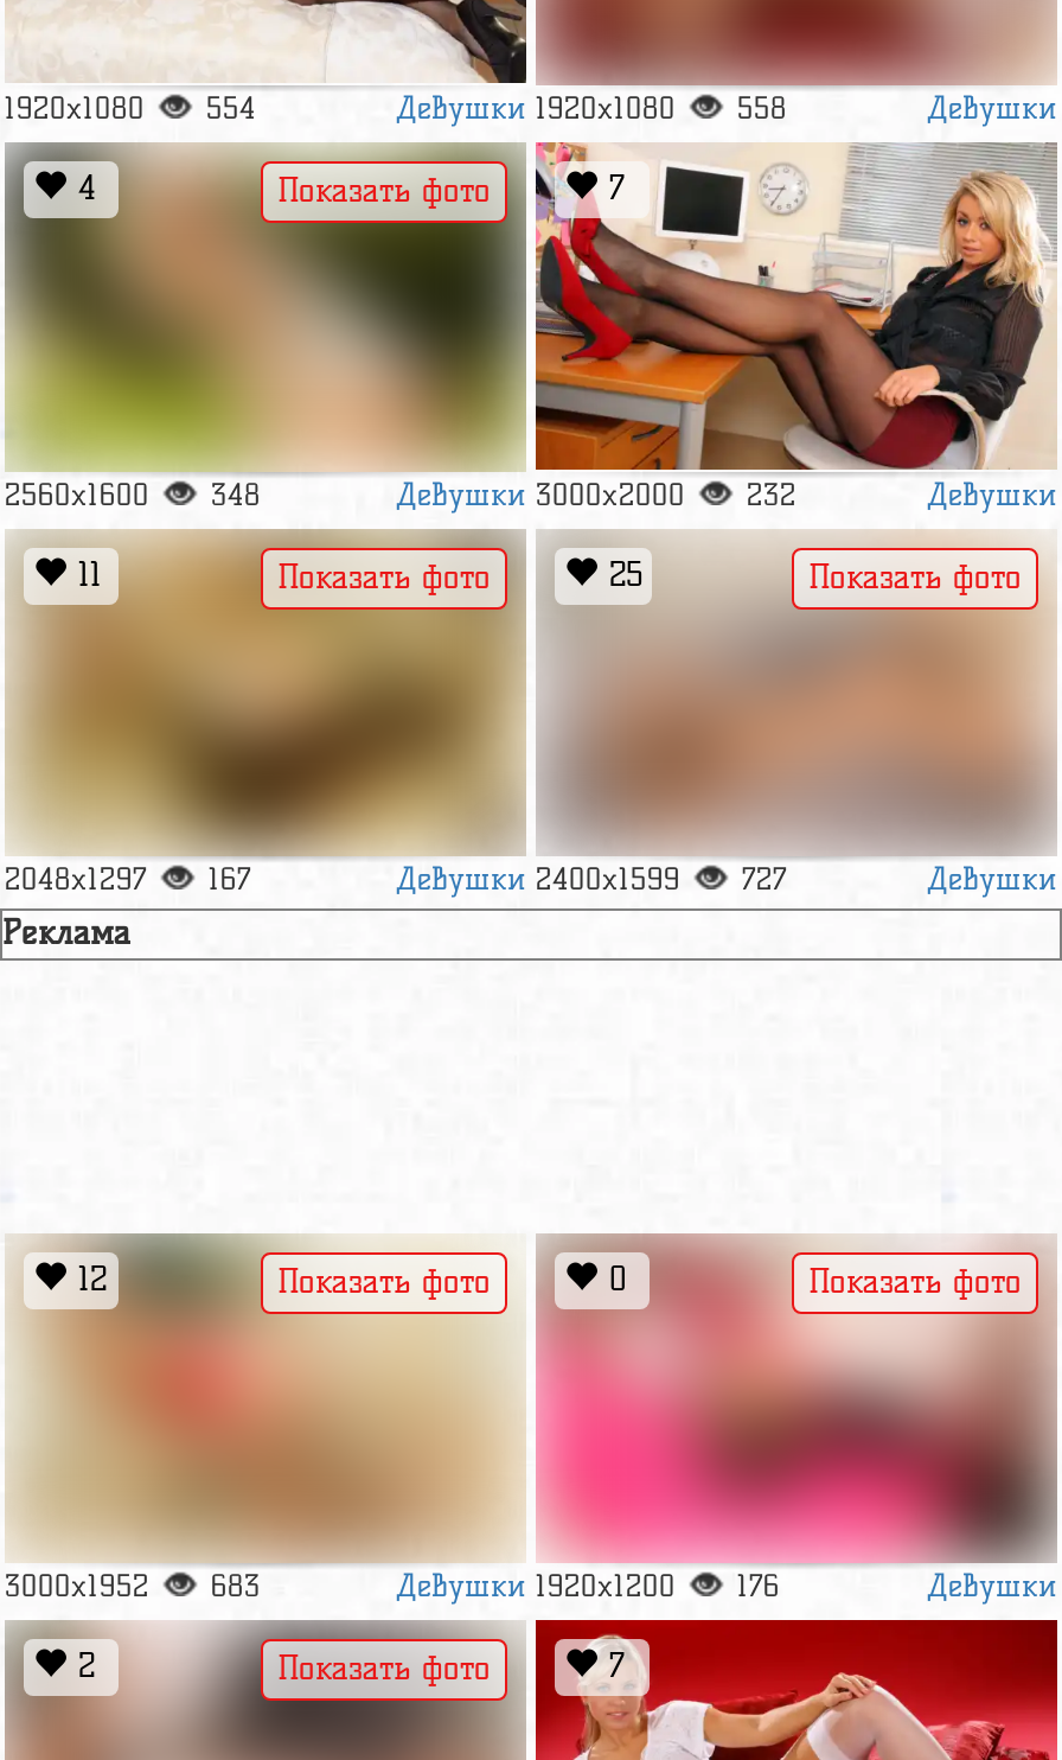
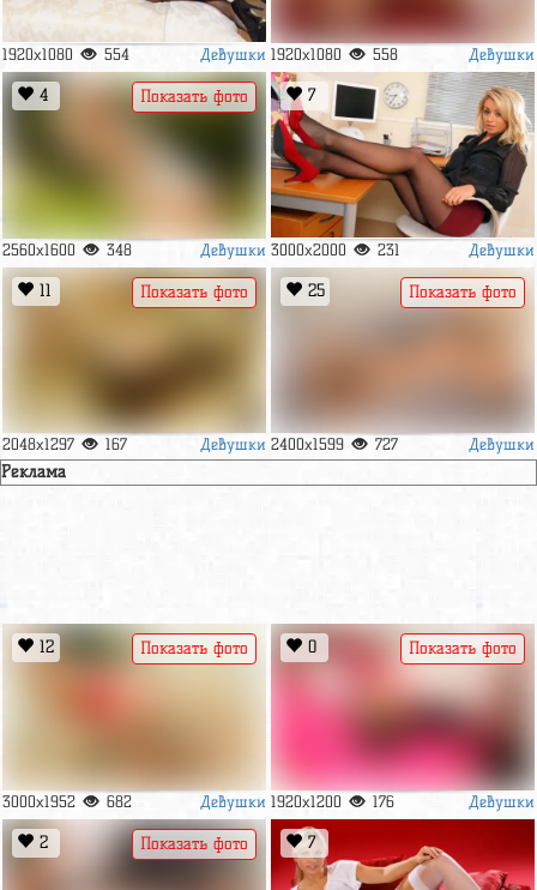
- Девушки 3000x2000 232
+ Девушки 3000x2000 231

- 3000x1952 683
+ 3000x1952 682
